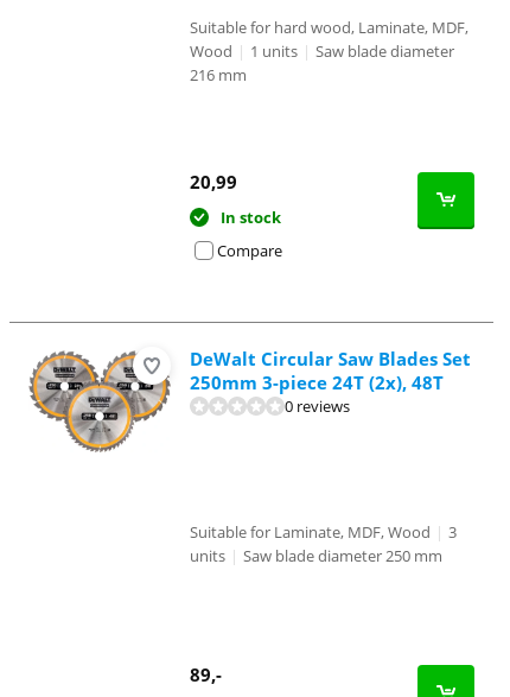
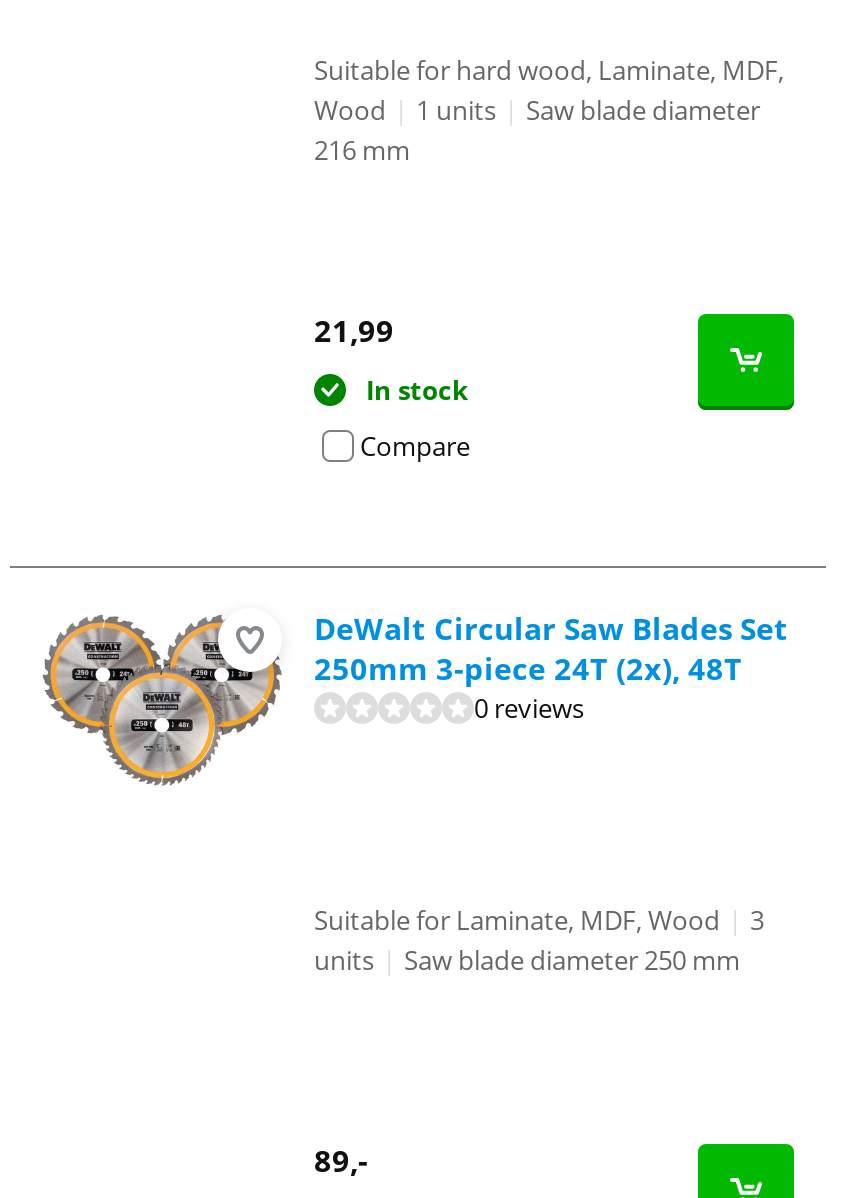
- 20,99
+ 21,99
